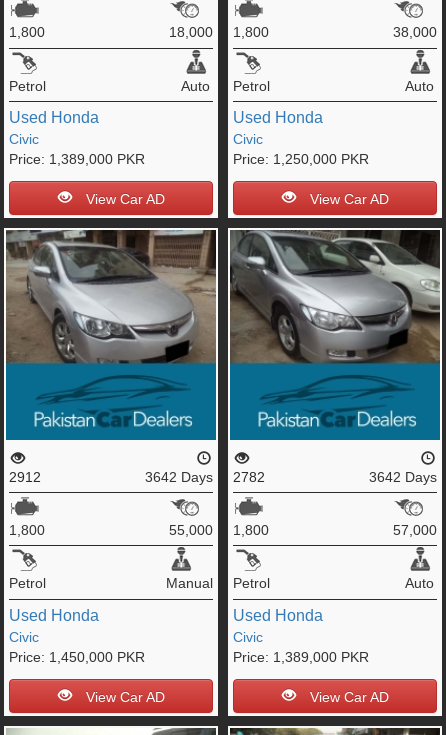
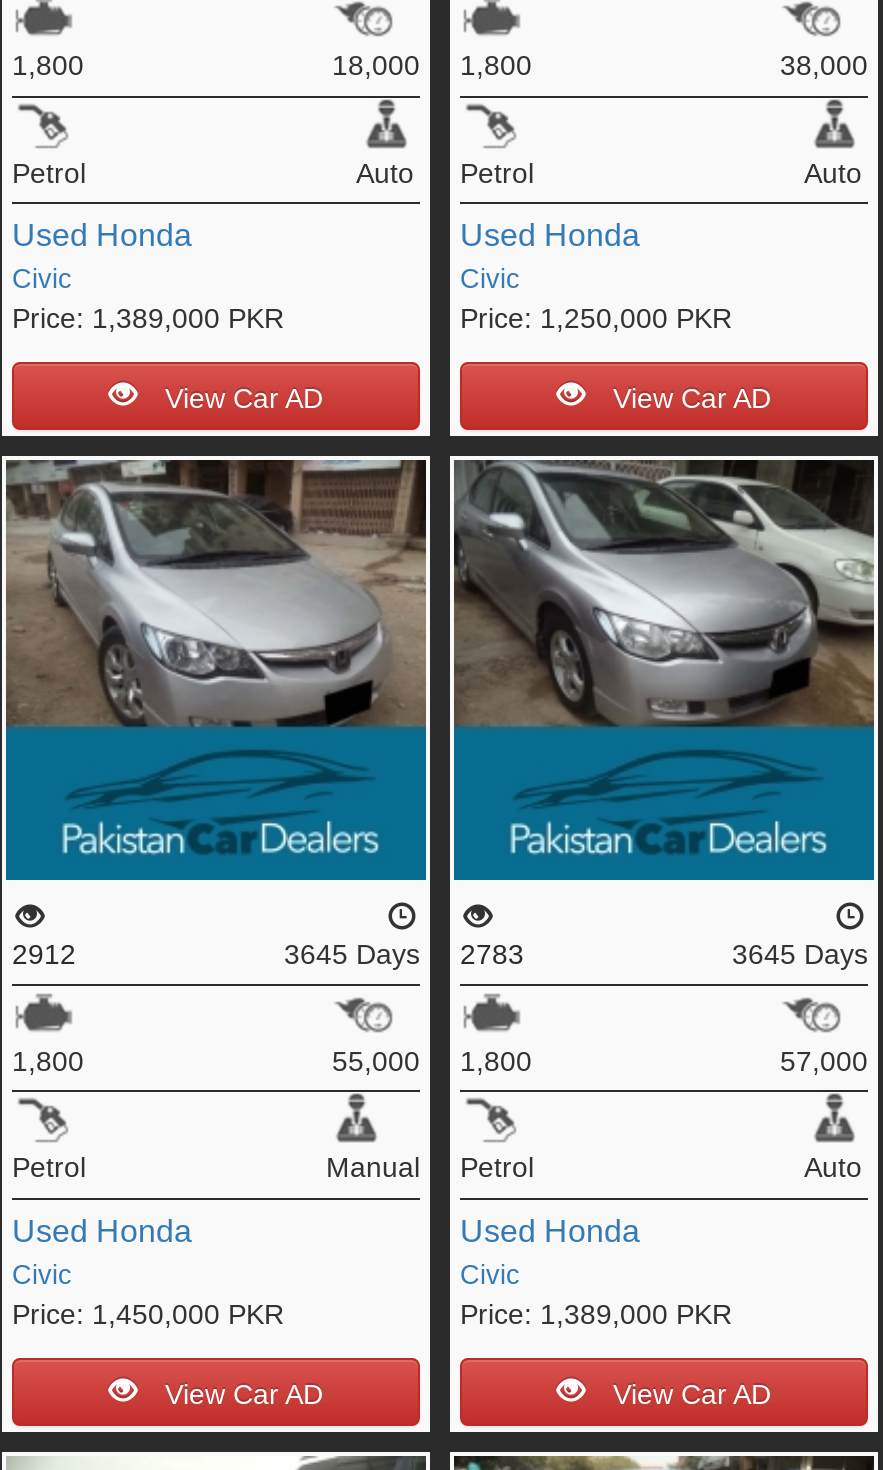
- 3642 Days
+ 3645 Days

- 2782
+ 2783

- 3642 Days
+ 3645 Days
